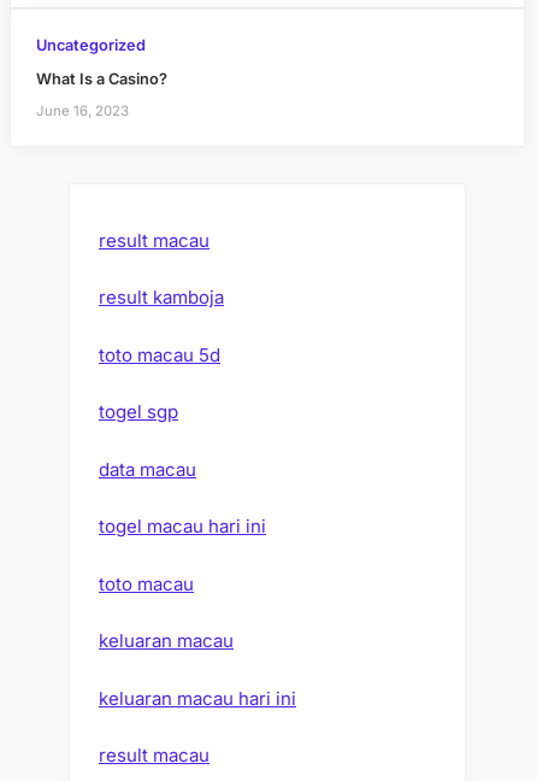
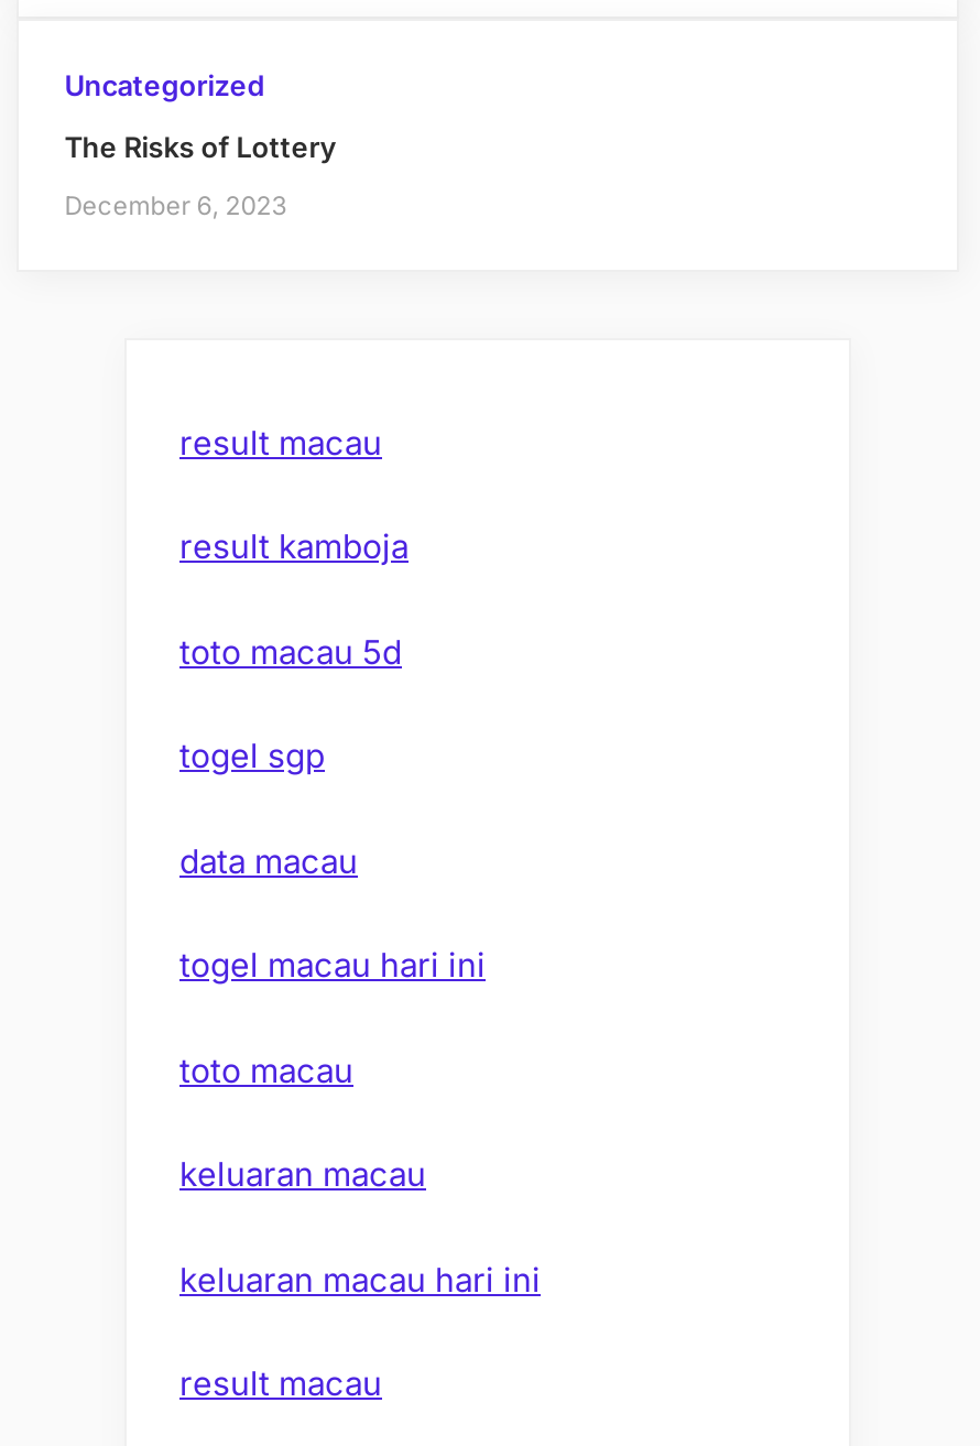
- What Is a Casino?
+ The Risks of Lottery

- June 16, 2023
+ December 6, 2023
